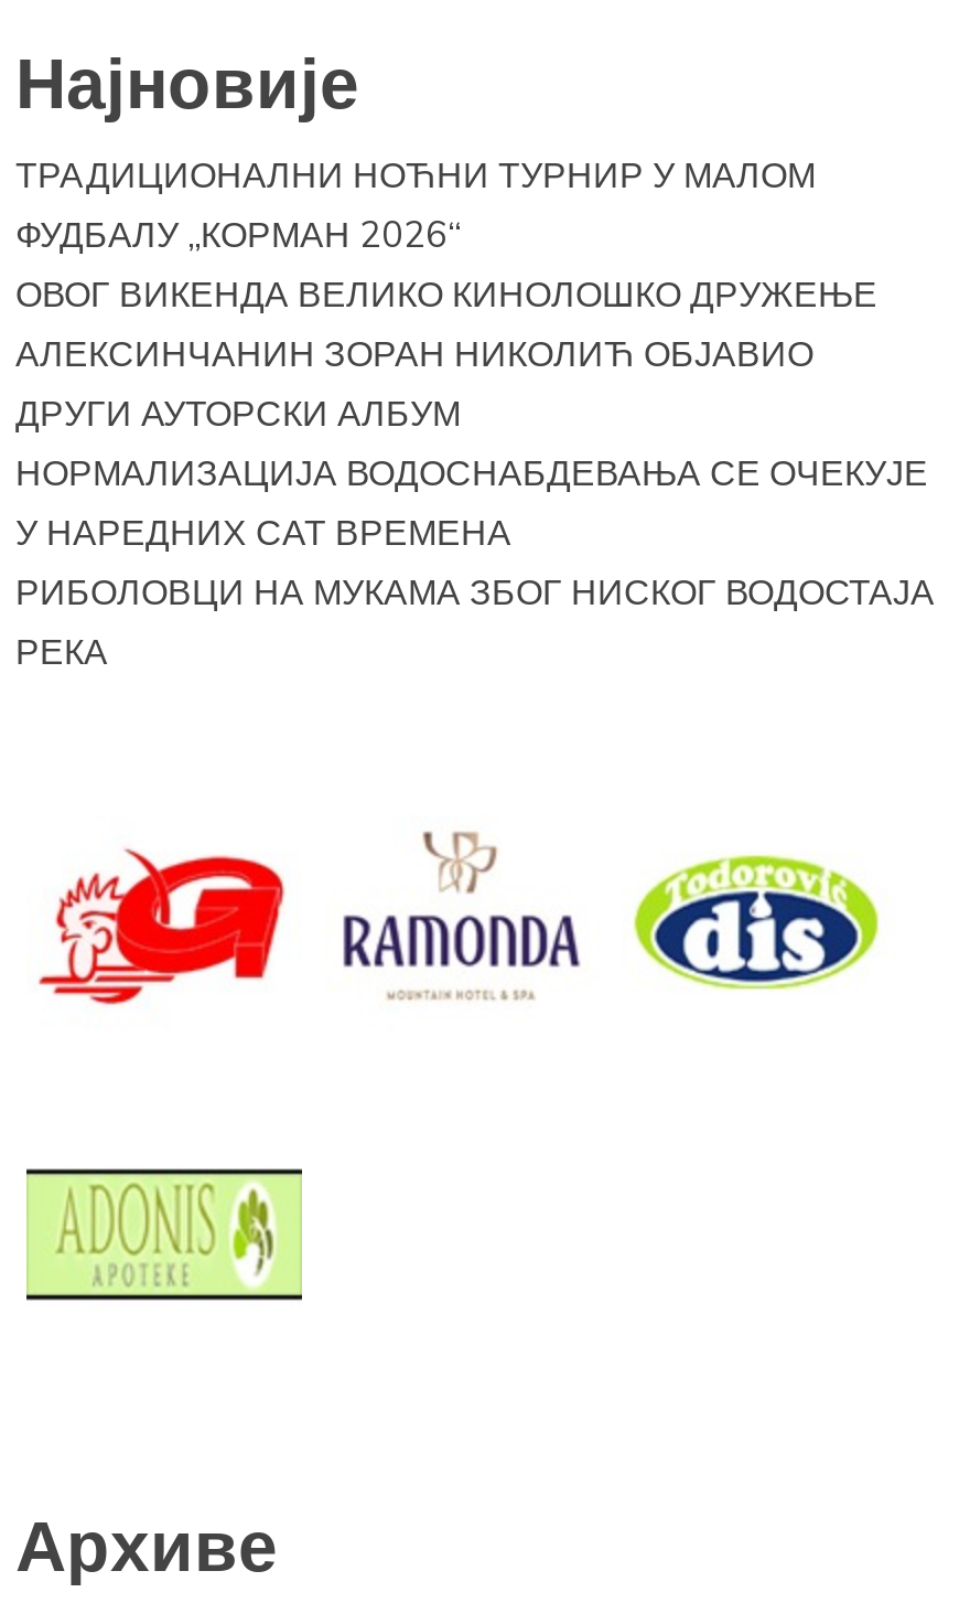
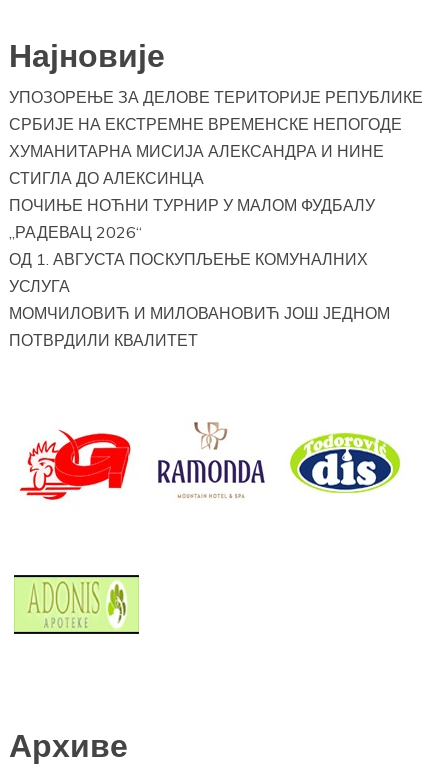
- ТРАДИЦИОНАЛНИ НОЋНИ ТУРНИР У МАЛОМ
- ФУДБАЛУ „КОРМАН 2026“
- ОВОГ ВИКЕНДА ВЕЛИКО КИНОЛОШКО ДРУЖЕЊЕ
- АЛЕКСИНЧАНИН ЗОРАН НИКОЛИЋ ОБЈАВИО
- ДРУГИ АУТОРСКИ АЛБУМ
- НОРМАЛИЗАЦИЈА ВОДОСНАБДЕВАЊА СЕ ОЧЕКУЈЕ
- У НАРЕДНИХ САТ ВРЕМЕНА
- РИБОЛОВЦИ НА МУКАМА ЗБОГ НИСКОГ ВОДОСТАЈА
- РЕКА
+ УПОЗОРЕЊЕ ЗА ДЕЛОВЕ ТЕРИТОРИЈЕ РЕПУБЛИКЕ
+ СРБИЈЕ НА ЕКСТРЕМНЕ ВРЕМЕНСКЕ НЕПОГОДЕ
+ ХУМАНИТАРНА МИСИЈА АЛЕКСАНДРА И НИНЕ
+ СТИГЛА ДО АЛЕКСИНЦА
+ ПОЧИЊЕ НОЋНИ ТУРНИР У МАЛОМ ФУДБАЛУ
+ „РАДЕВАЦ 2026“
+ ОД 1. АВГУСТА ПОСКУПЉЕЊЕ КОМУНАЛНИХ
+ УСЛУГА
+ МОМЧИЛОВИЋ И МИЛОВАНОВИЋ ЈОШ ЈЕДНОМ
+ ПОТВРДИЛИ КВАЛИТЕТ
